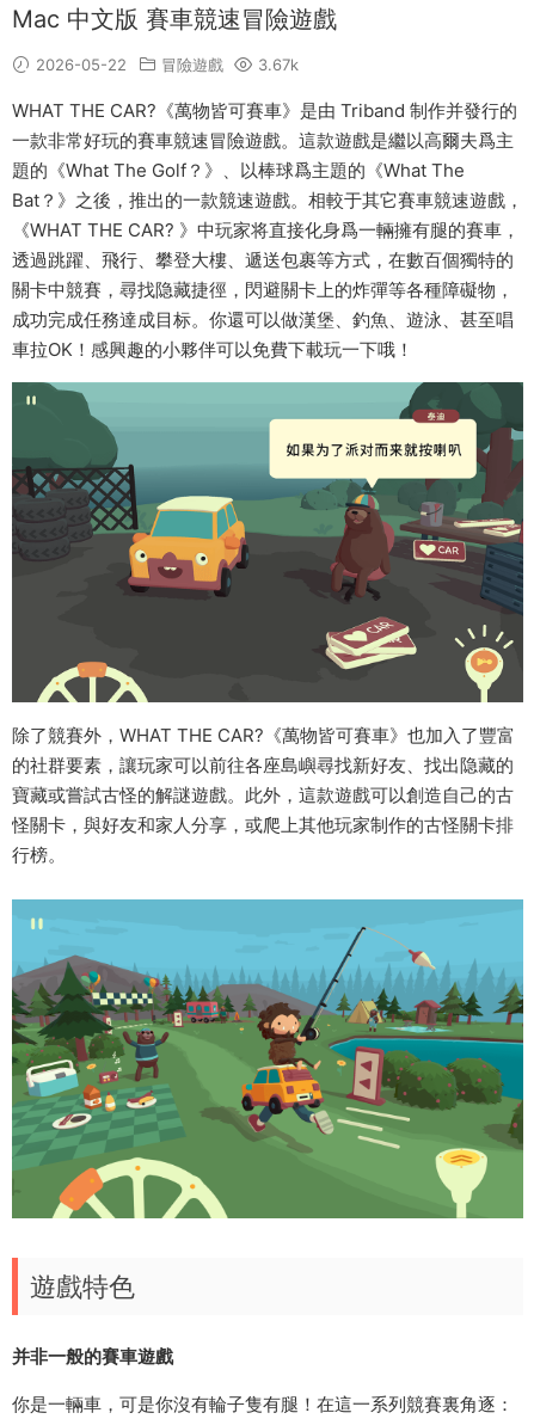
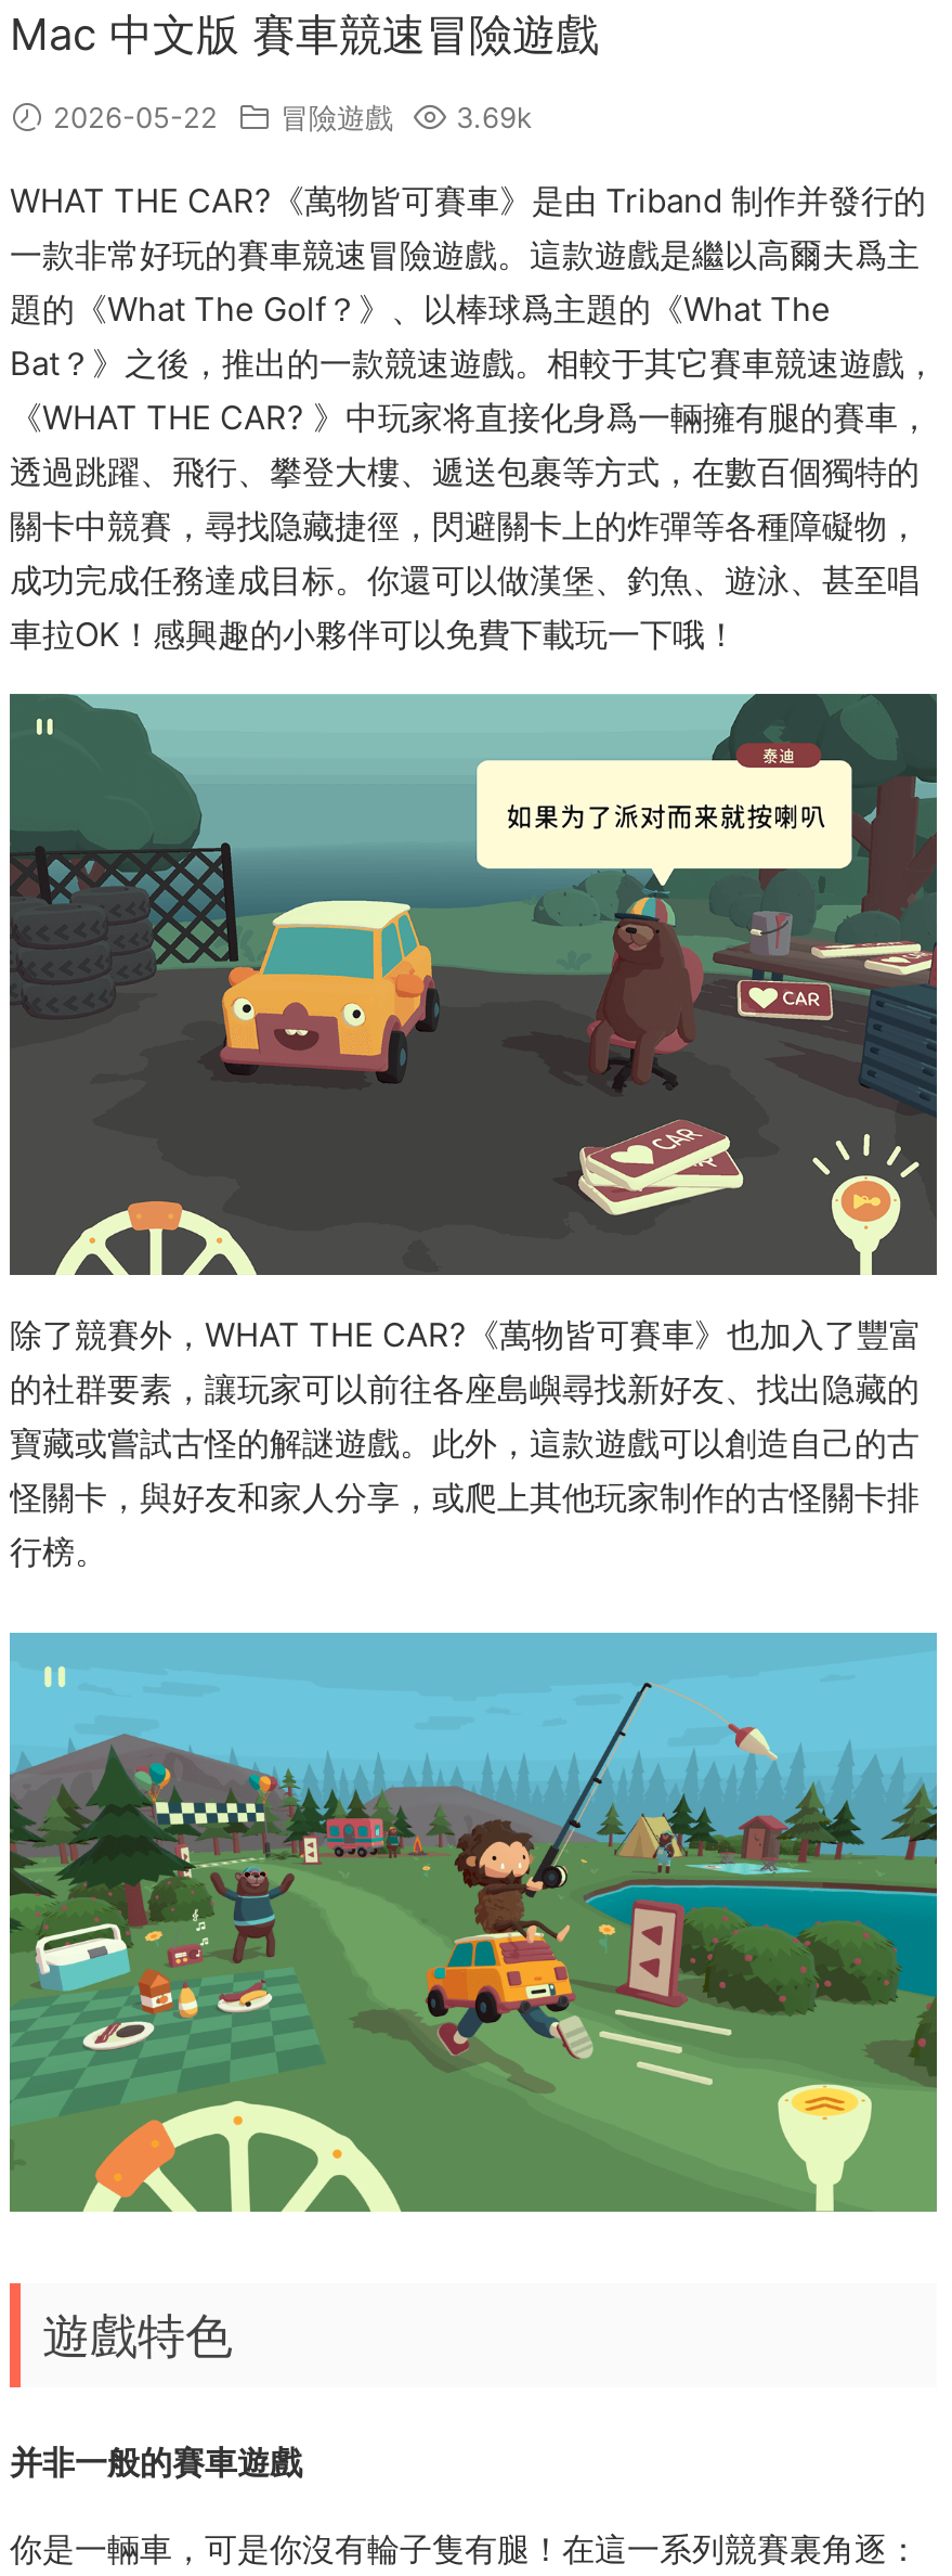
- 2026-05-22 冒險遊戲 3.67k
+ 2026-05-22 冒險遊戲 3.69k
